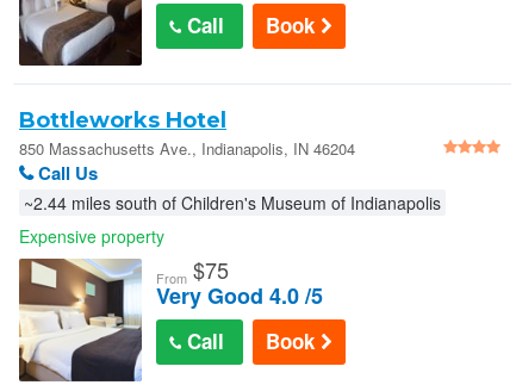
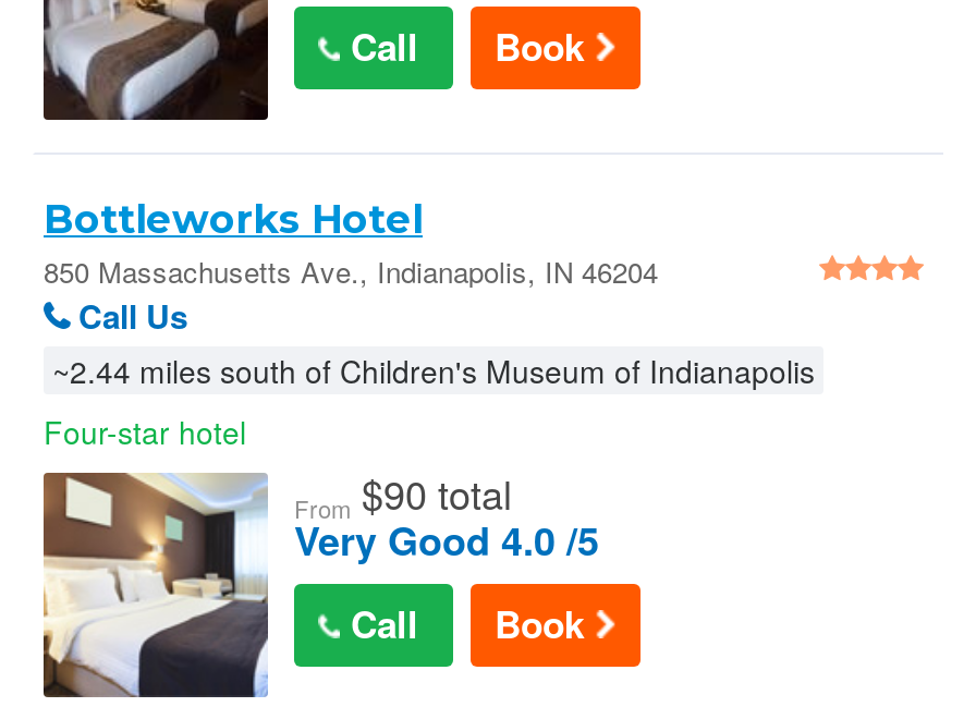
- Expensive property
- From $75
+ Four-star hotel
+ From $90 total
